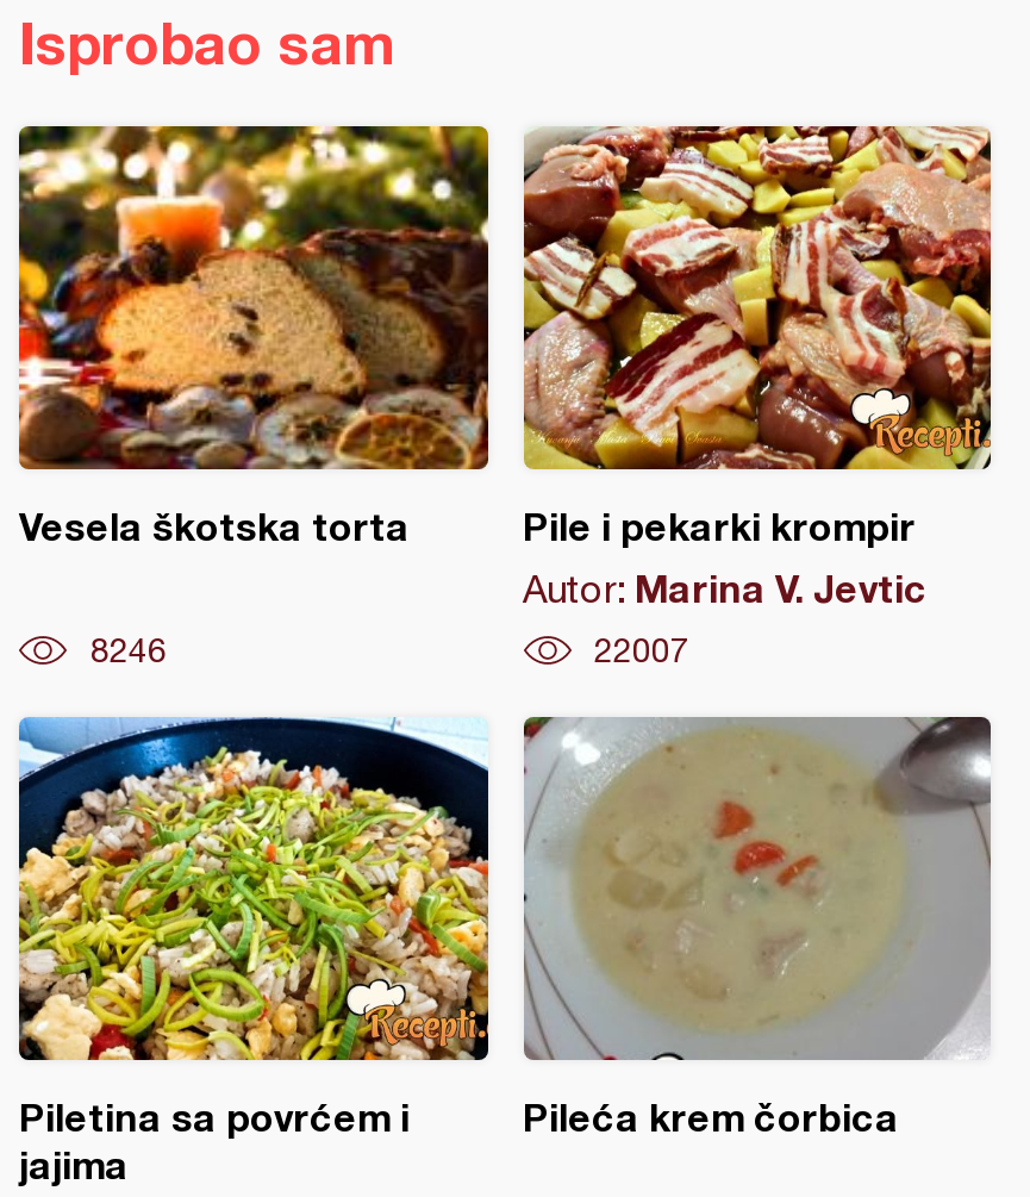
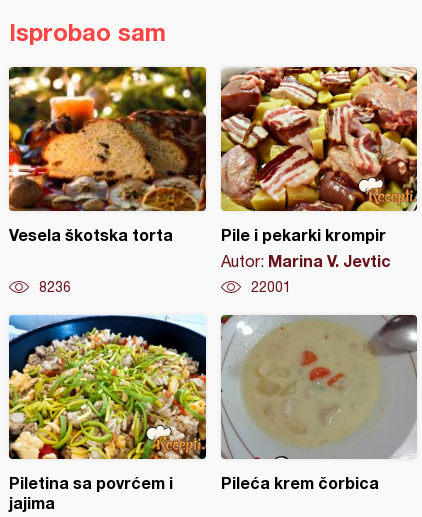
- 8246
+ 8236

- 22007
+ 22001
